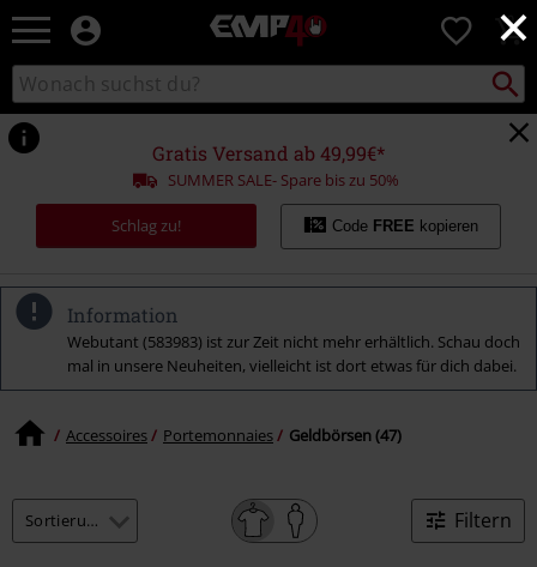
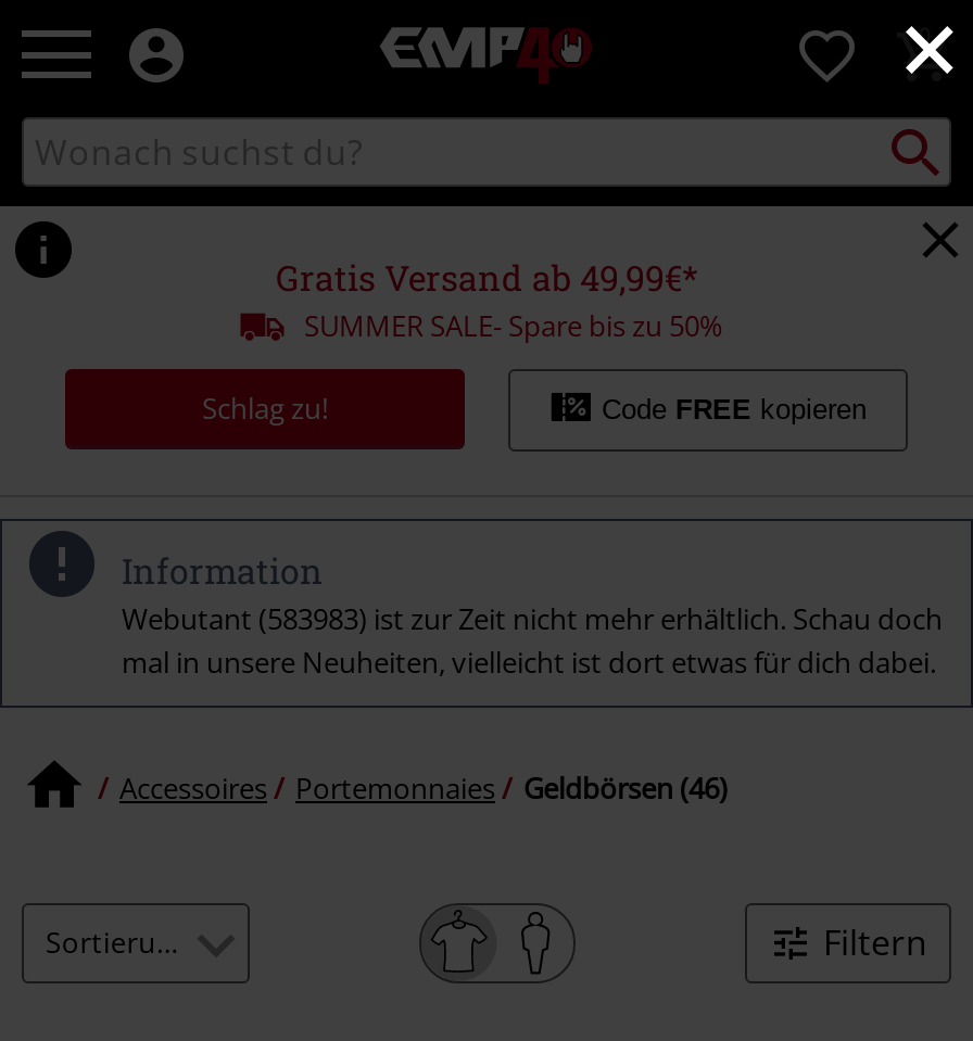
- Accessoires Portemonnaies Geldbörsen (47)
+ Accessoires Portemonnaies Geldbörsen (46)
